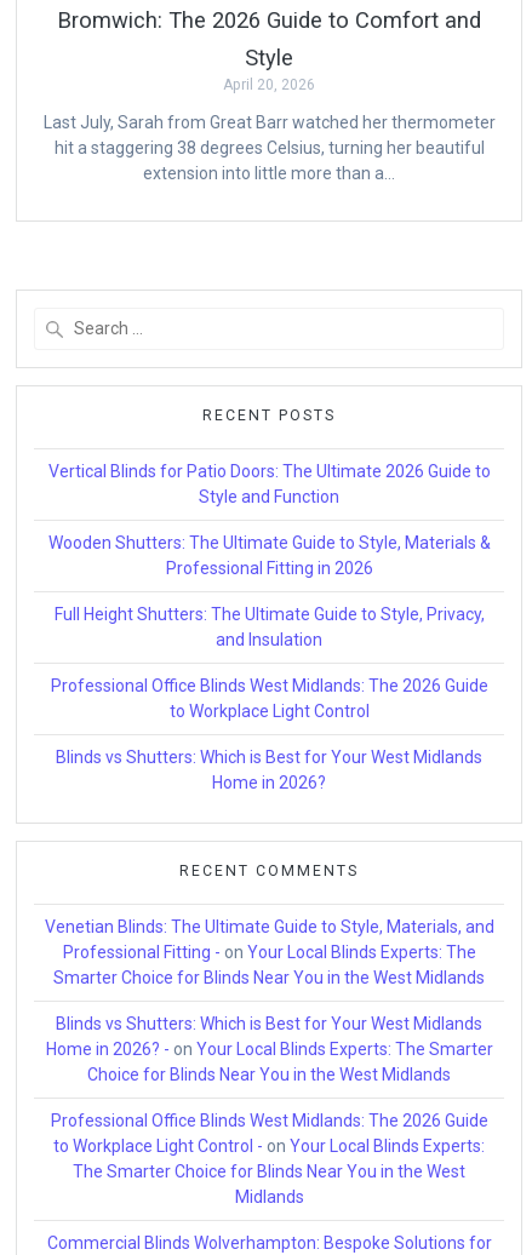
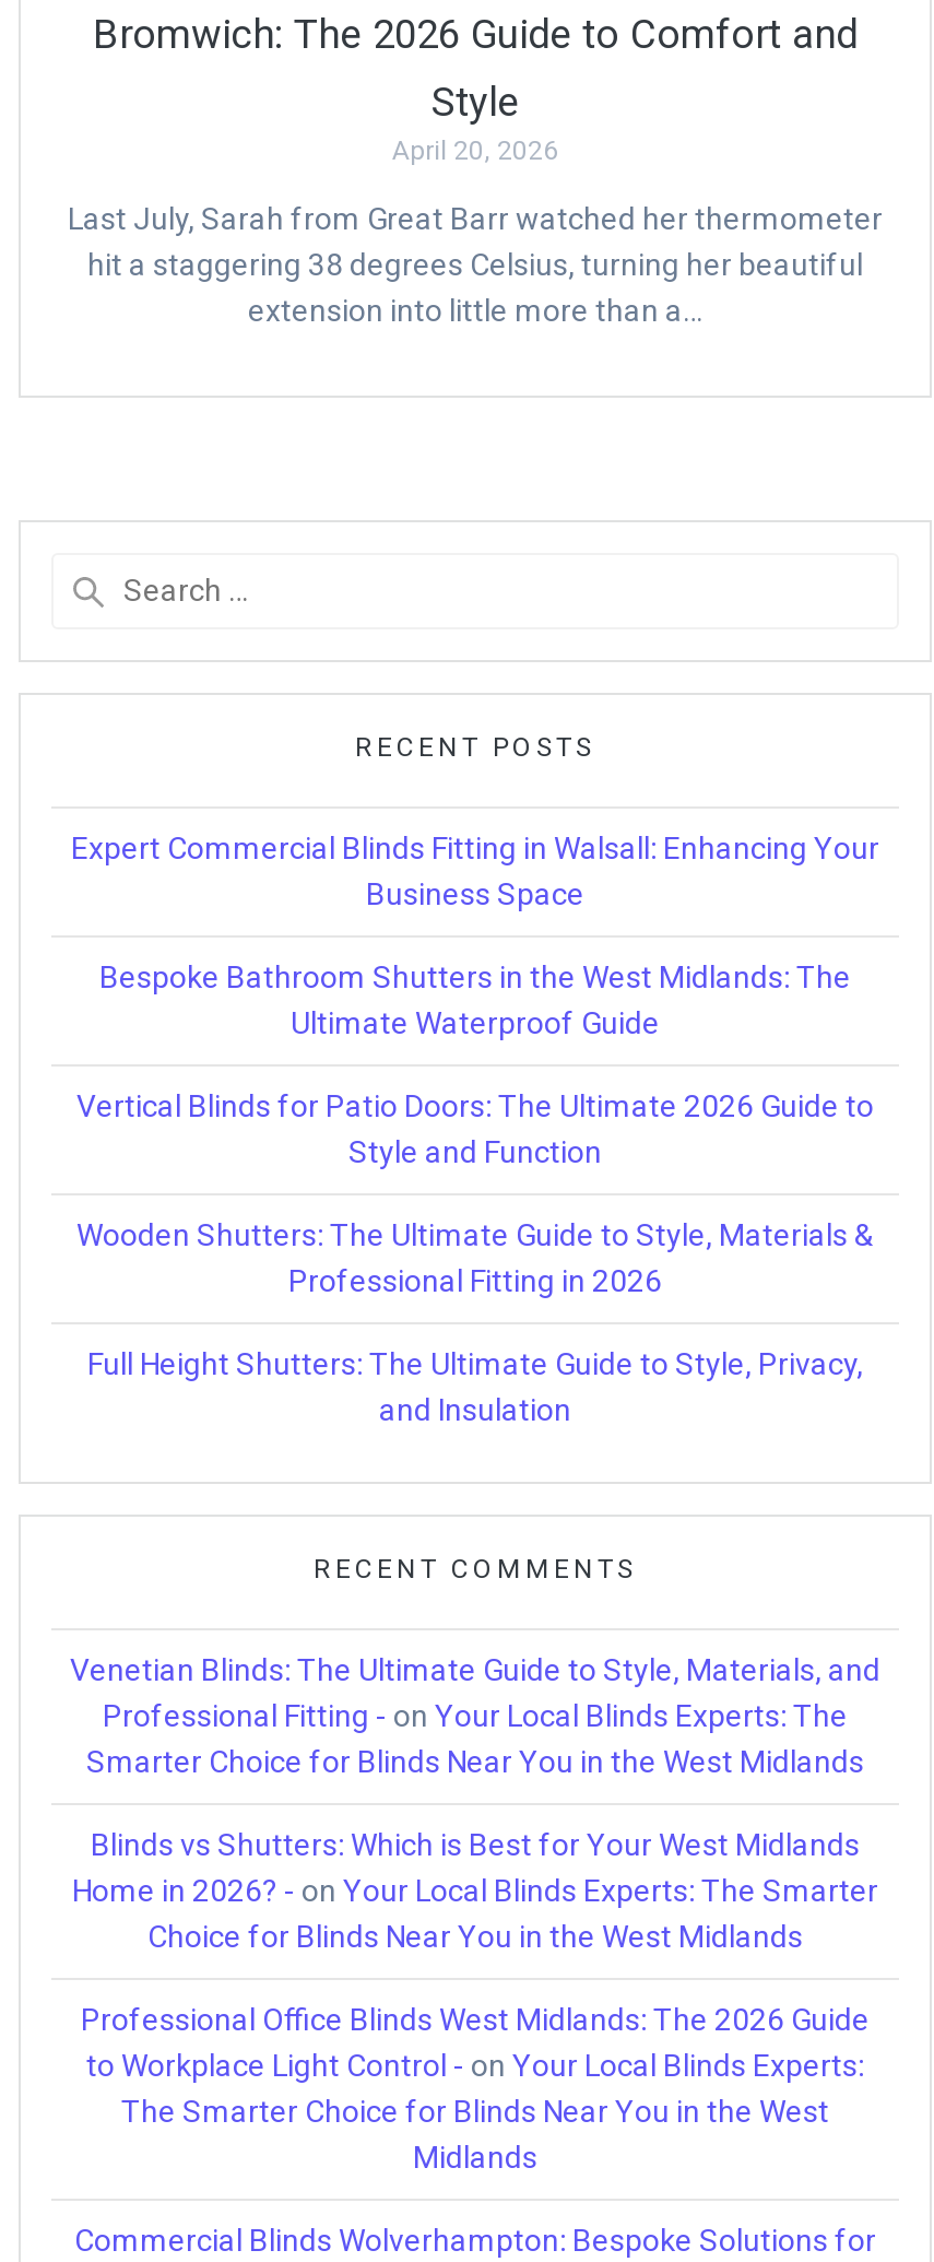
+ Expert Commercial Blinds Fitting in Walsall: Enhancing Your
+ Business Space
+ Bespoke Bathroom Shutters in the West Midlands: The
+ Ultimate Waterproof Guide

moved down: Vertical Blinds for Patio Doors: The Ultimate 2026 Guide to | Style and Function | Wooden Shutters: The Ultimate Guide to Style, Materials & | Professional Fitting in 2026 | Full Height Shutters: The Ultimate Guide to Style, Privacy, | and Insulation

- Professional Office Blinds West Midlands: The 2026 Guide
- to Workplace Light Control
- Blinds vs Shutters: Which is Best for Your West Midlands
- Home in 2026?
